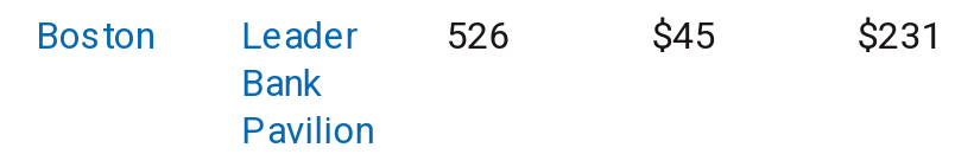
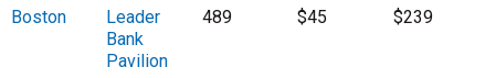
- Boston Leader 526
+ Boston Leader 489

- $231
+ $239
